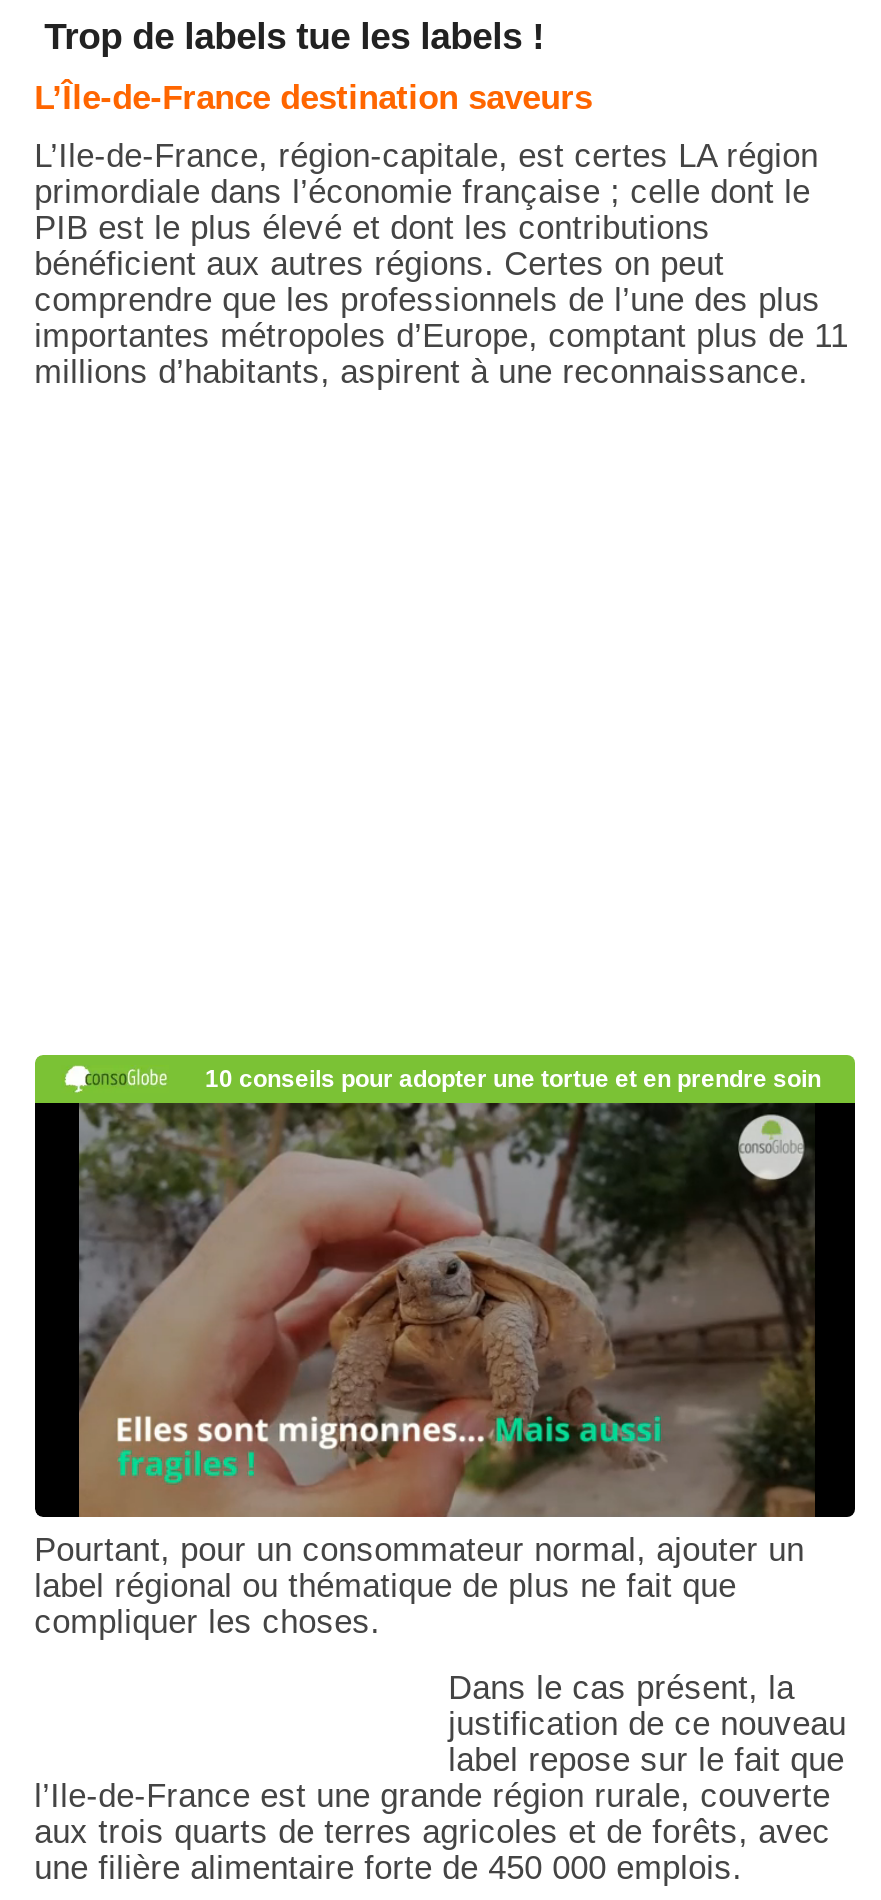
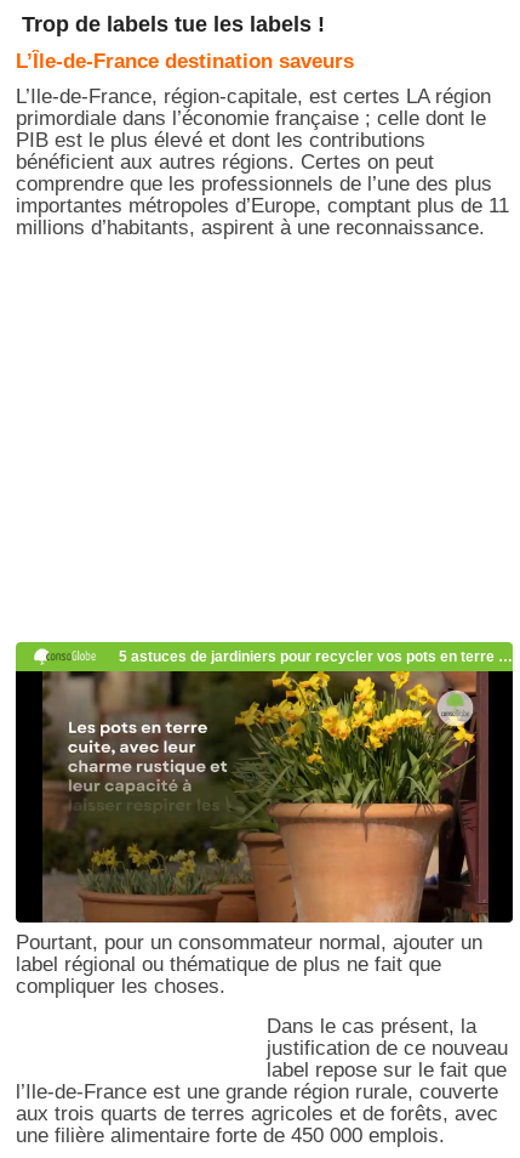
- [image]
+ [image]
